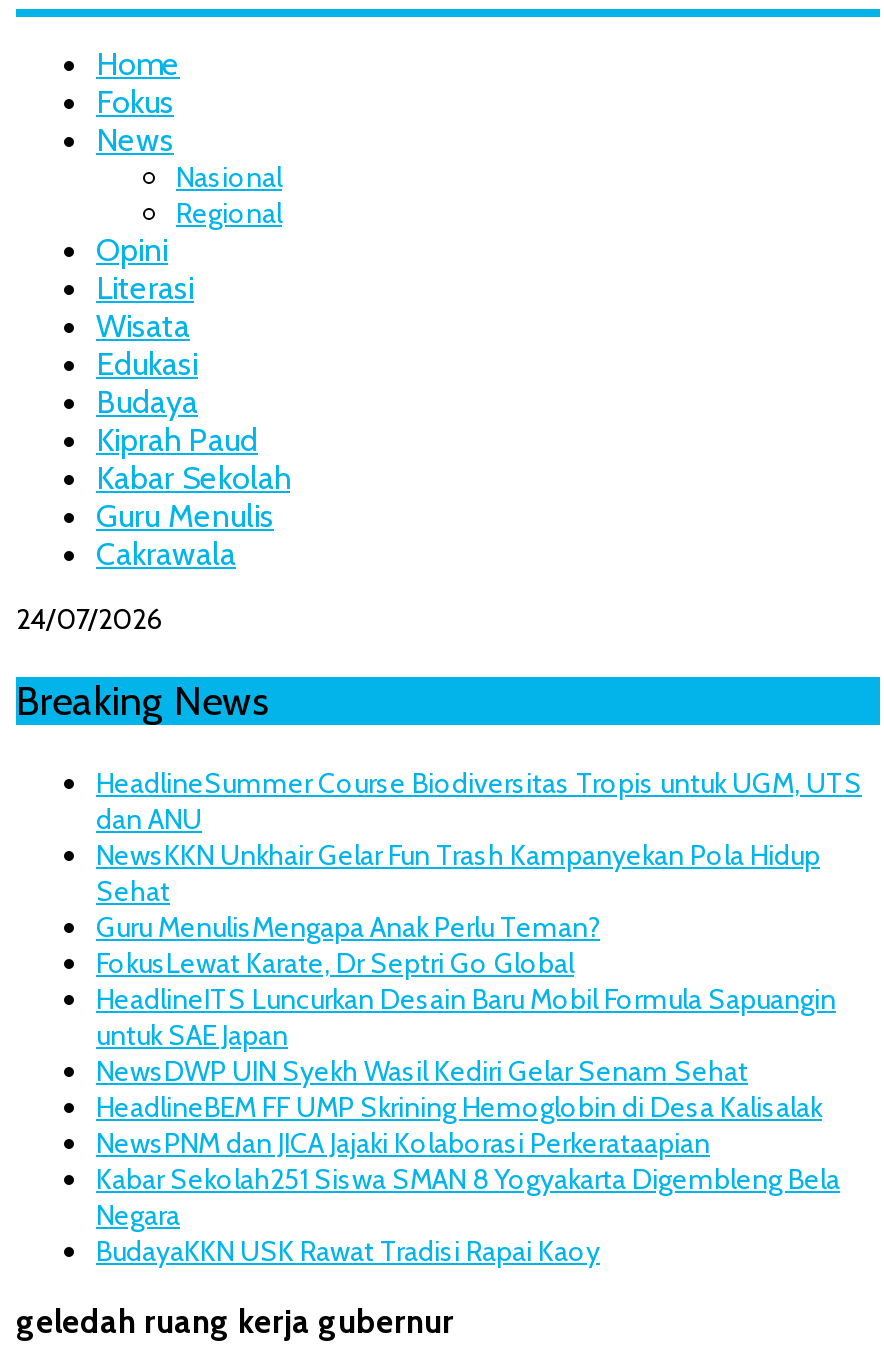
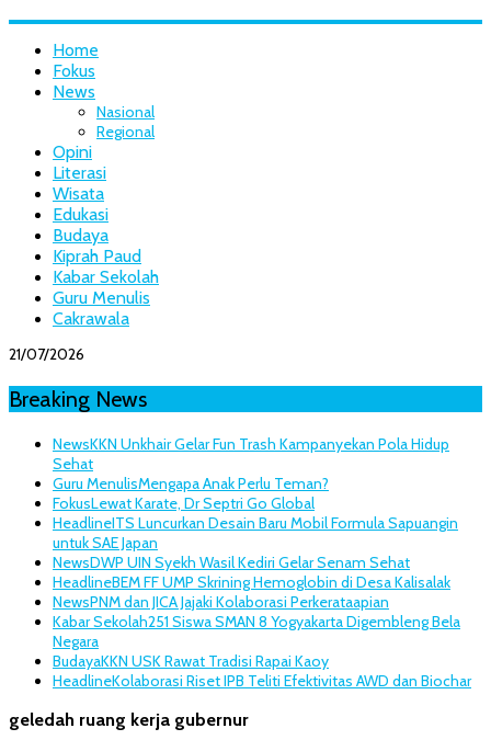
- 24/07/2026
+ 21/07/2026

- HeadlineSummer Course Biodiversitas Tropis untuk UGM, UTS
- dan ANU

moved up: NewsKKN Unkhair Gelar Fun Trash Kampanyekan Pola Hidup | Sehat | Guru MenulisMengapa Anak Perlu Teman? | ... | Negara | BudayaKKN USK Rawat Tradisi Rapai Kaoy

+ HeadlineKolaborasi Riset IPB Teliti Efektivitas AWD dan Biochar
